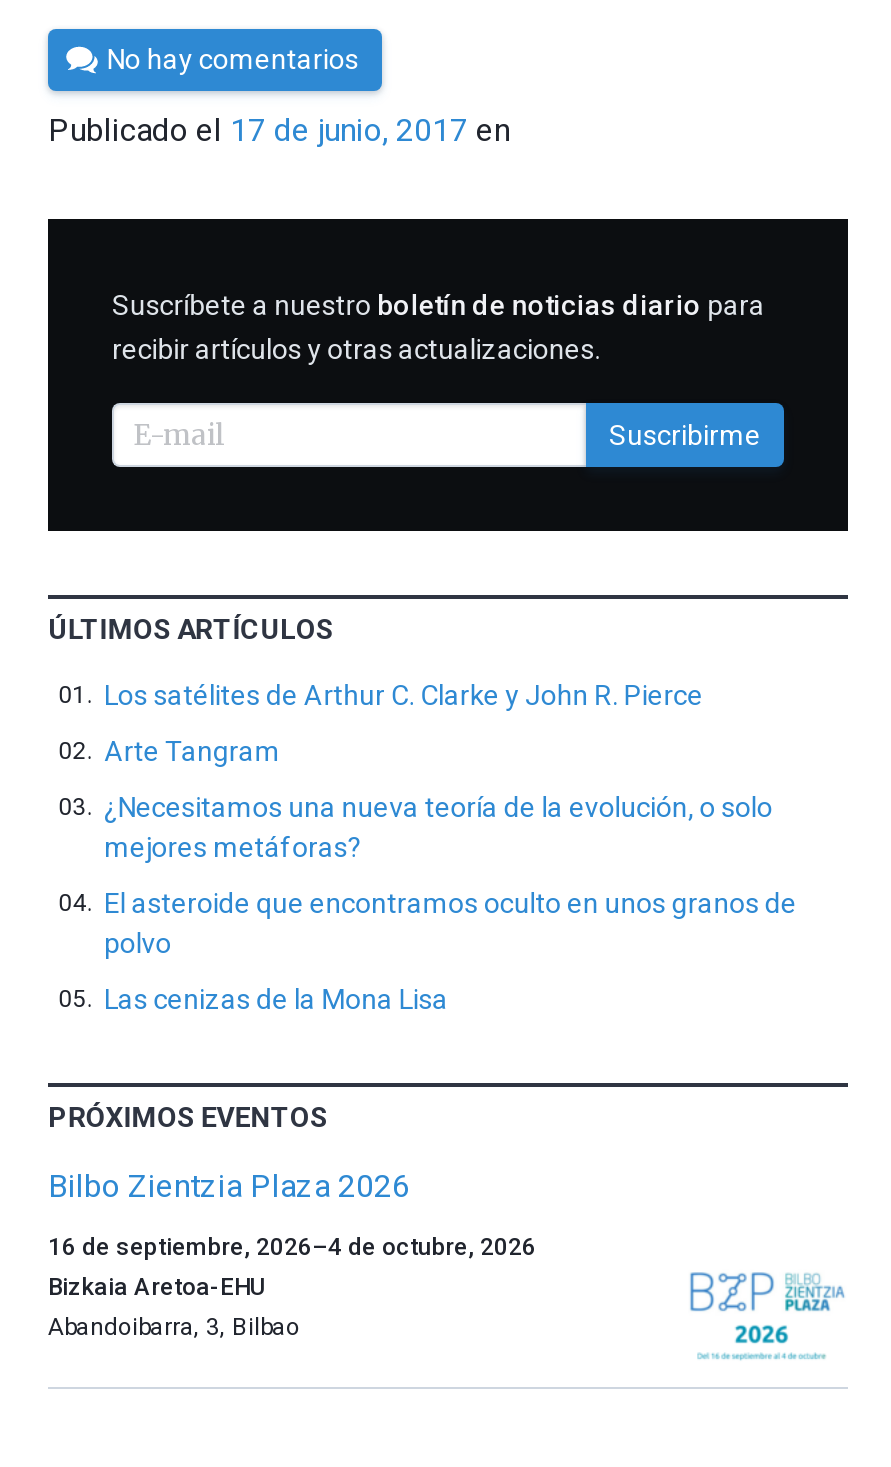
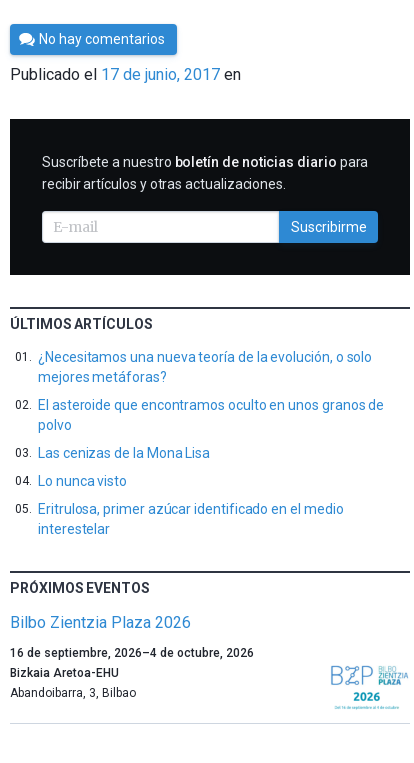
- Los satélites de Arthur C. Clarke y John R. Pierce
- Arte Tangram

moved up: ¿Necesitamos una nueva teoría de la evolución, o solo | mejores metáforas? | El asteroide que encontramos oculto en unos granos de | polvo | Las cenizas de la Mona Lisa

+ Lo nunca visto
+ Eritrulosa, primer azúcar identificado en el medio
+ interestelar
